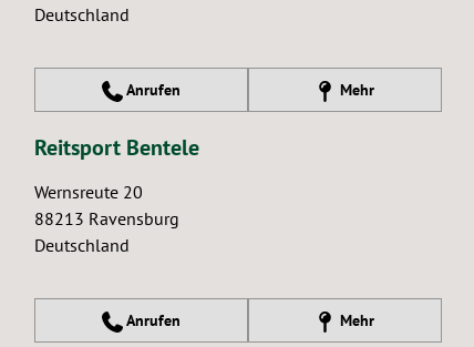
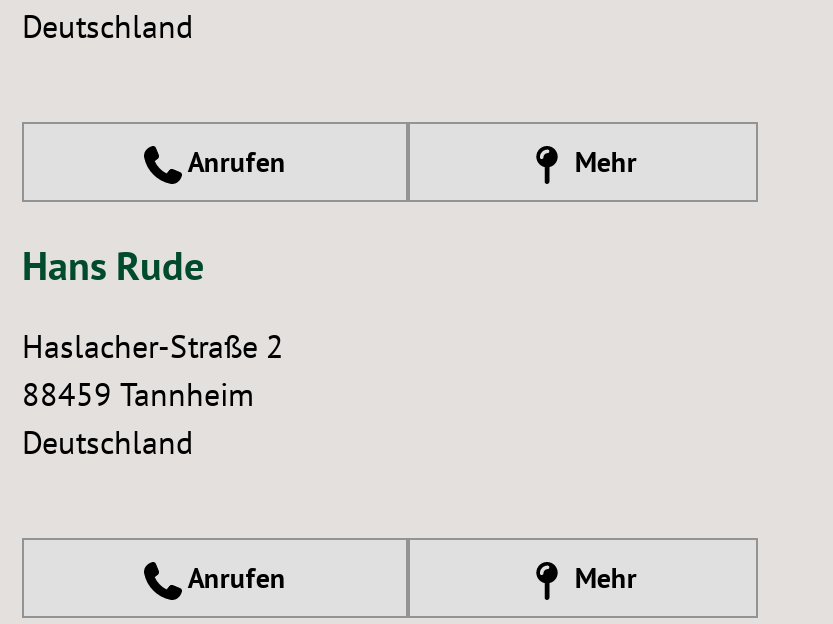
- Reitsport Bentele
+ Hans Rude

- Wernsreute 20
- 88213 Ravensburg
+ Haslacher-Straße 2
+ 88459 Tannheim
